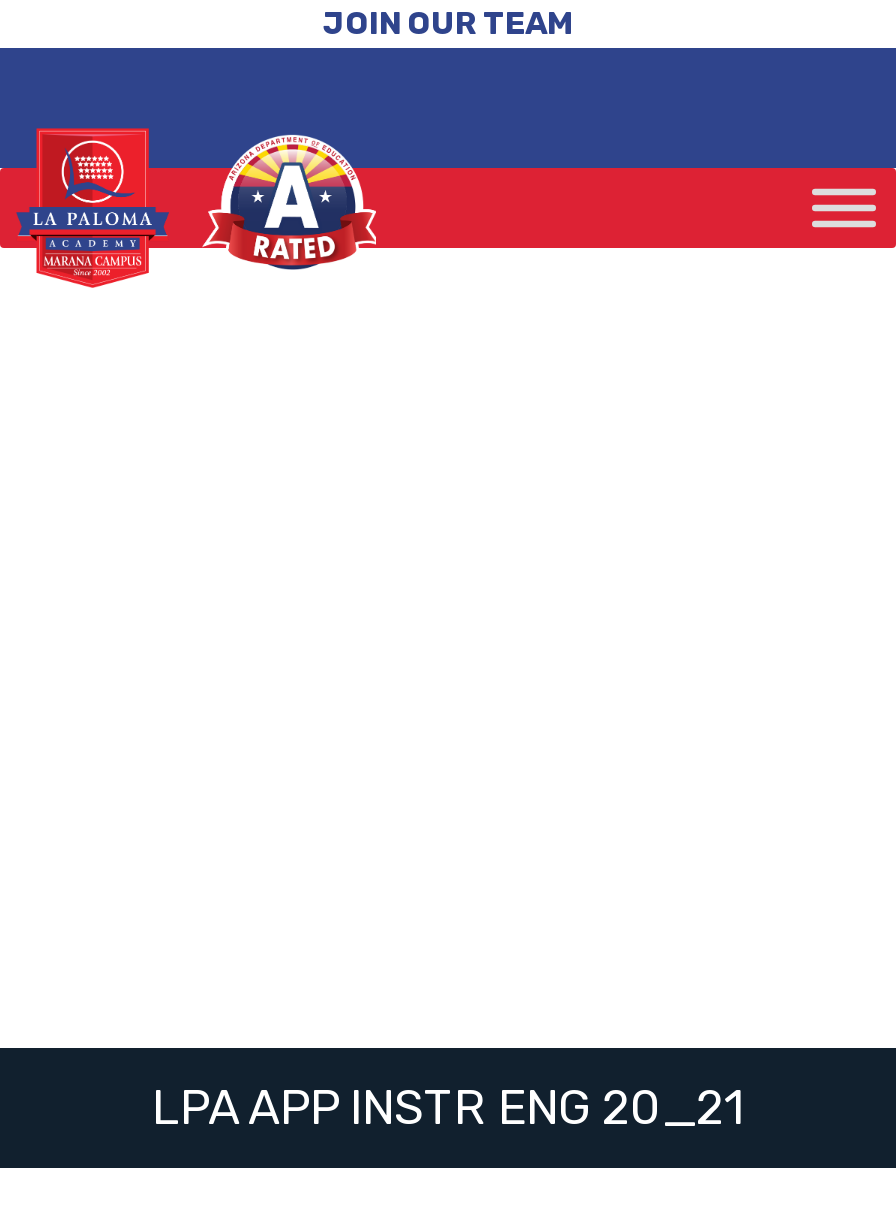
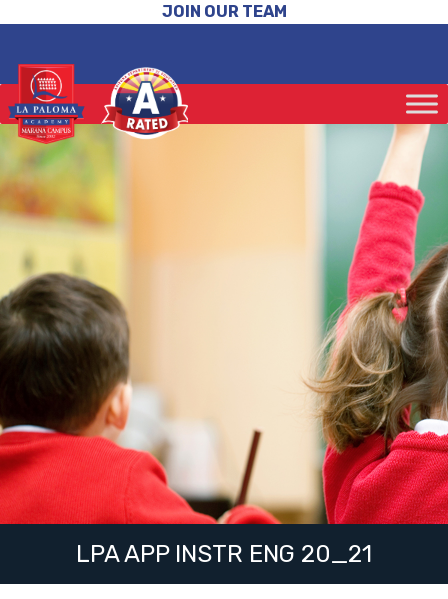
+ [image]
